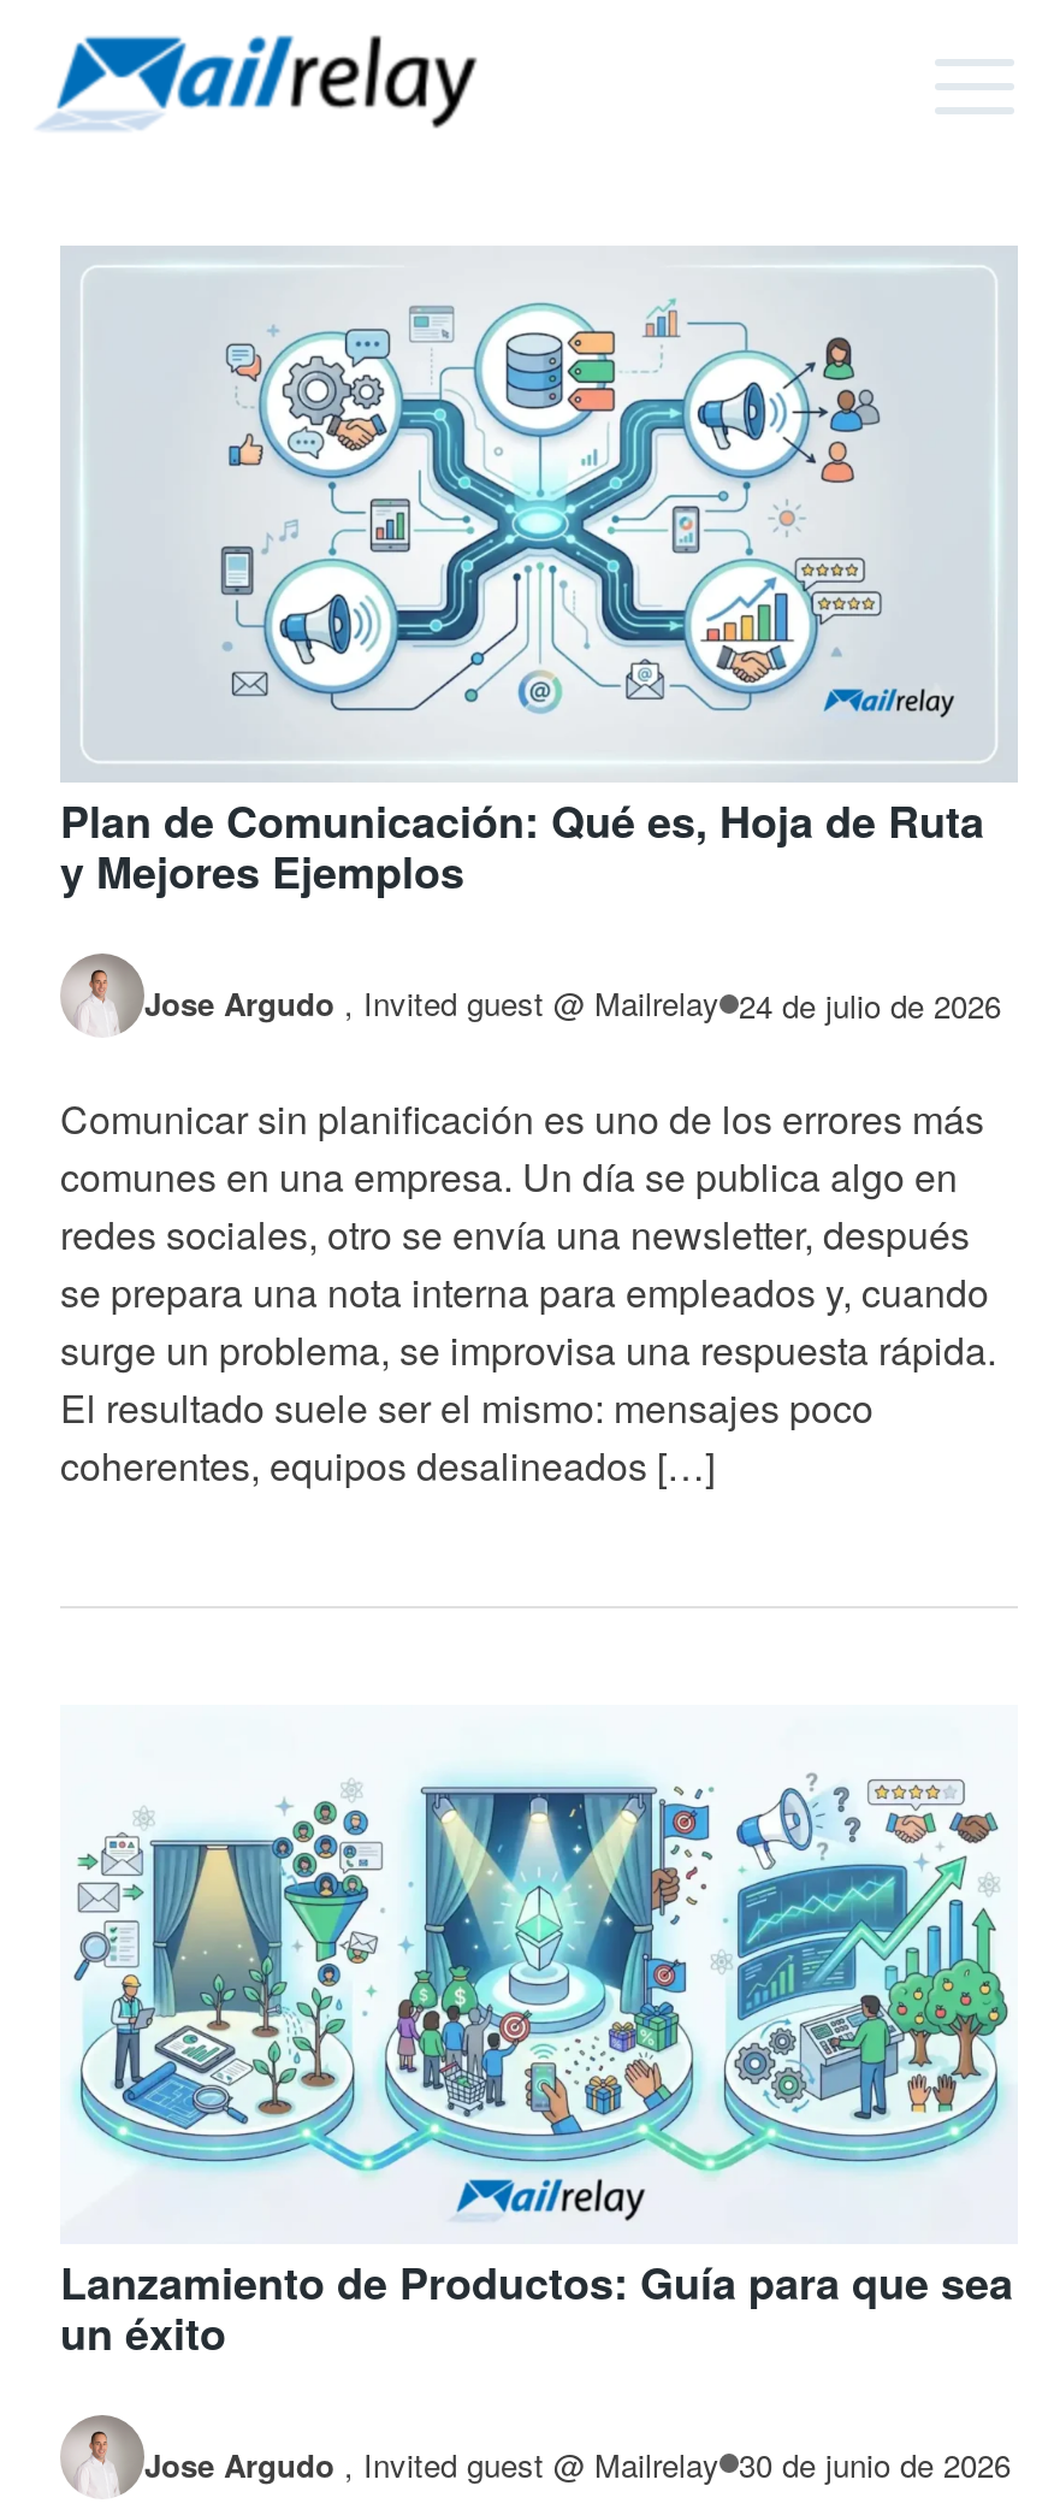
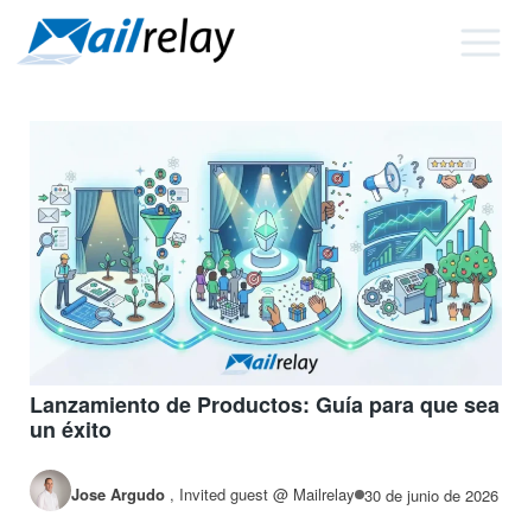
- [image]
- Plan de Comunicación: Qué es, Hoja de Ruta
- y Mejores Ejemplos
- Jose Argudo, Invited guest @ Mailrelay 24 de julio de 2026
- Comunicar sin planificación es uno de los errores más
- comunes en una empresa. Un día se publica algo en
- redes sociales, otro se envía una newsletter, después
- se prepara una nota interna para empleados y, cuando
- surge un problema, se improvisa una respuesta rápida.
- El resultado suele ser el mismo: mensajes poco
- coherentes, equipos desalineados […]
